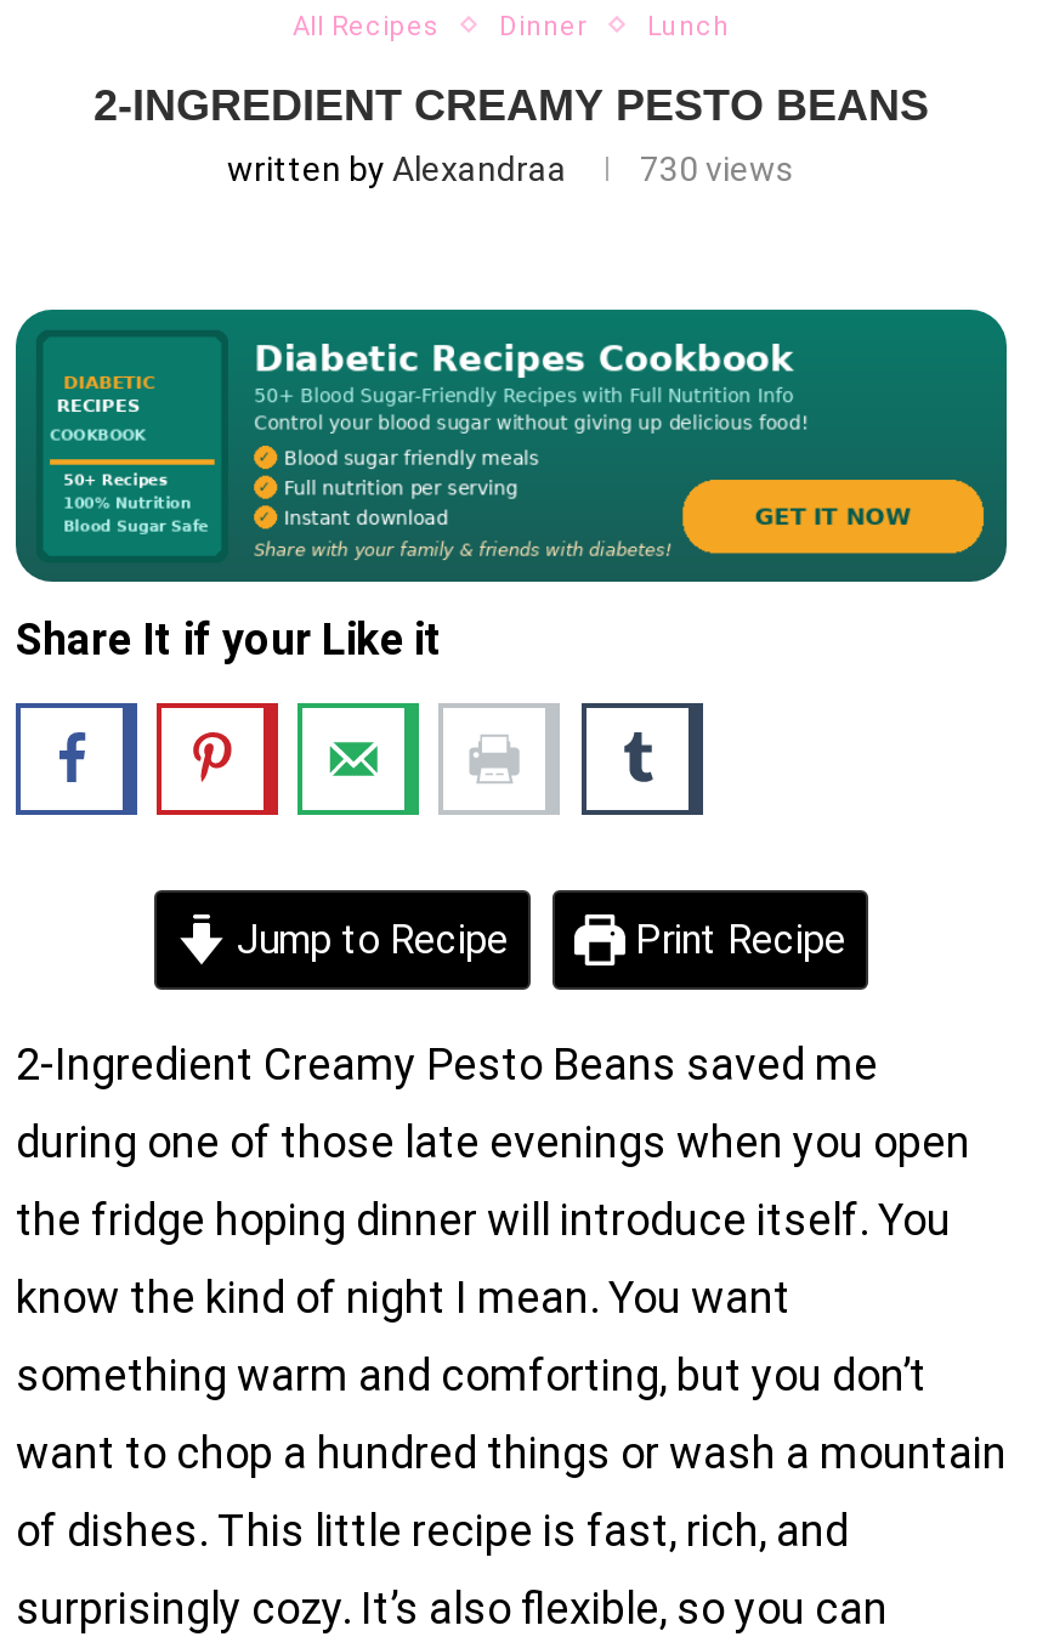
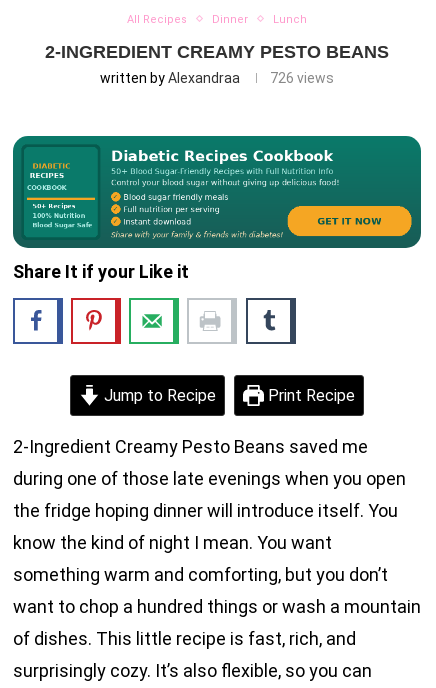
- written by Alexandraa 730 views
+ written by Alexandraa 726 views
